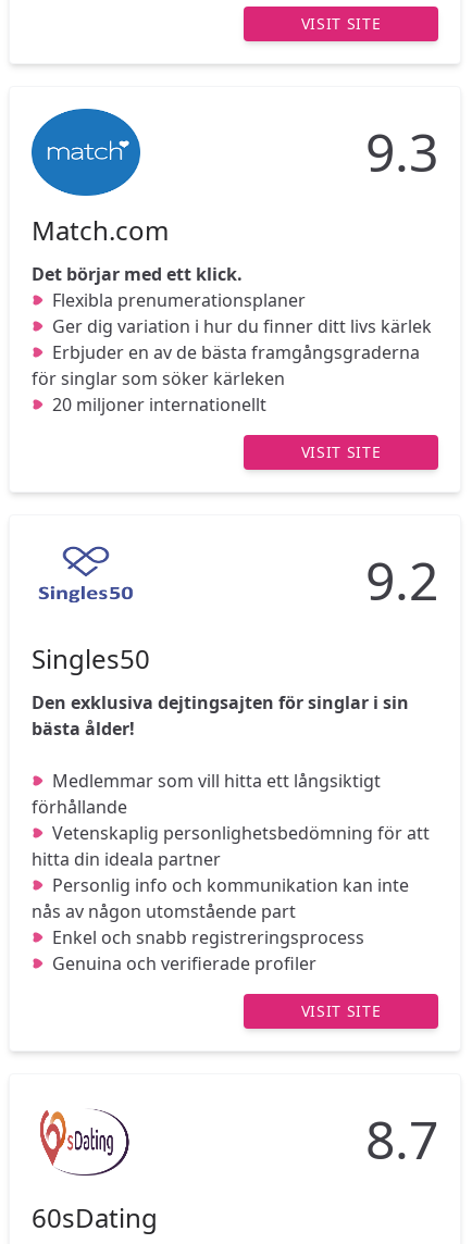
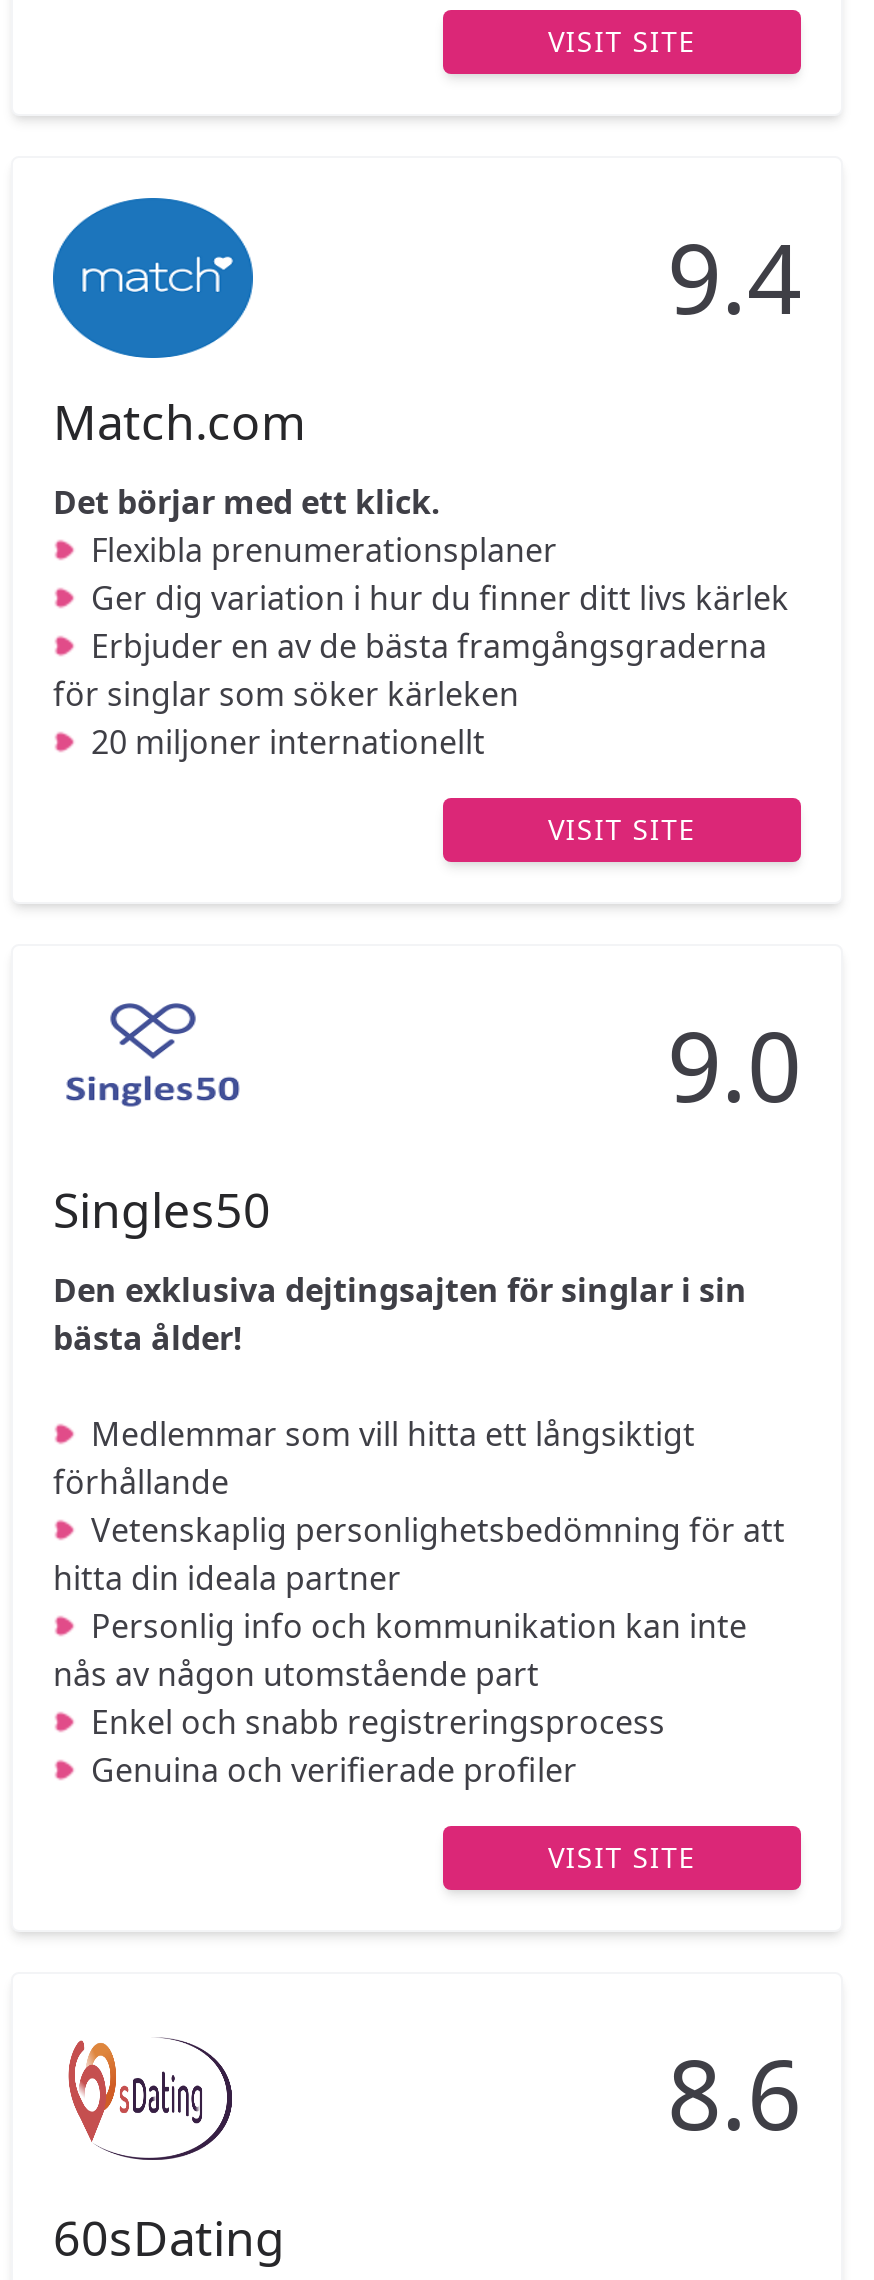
- 9.3
+ 9.4

- 9.2
+ 9.0

- 8.7
+ 8.6
